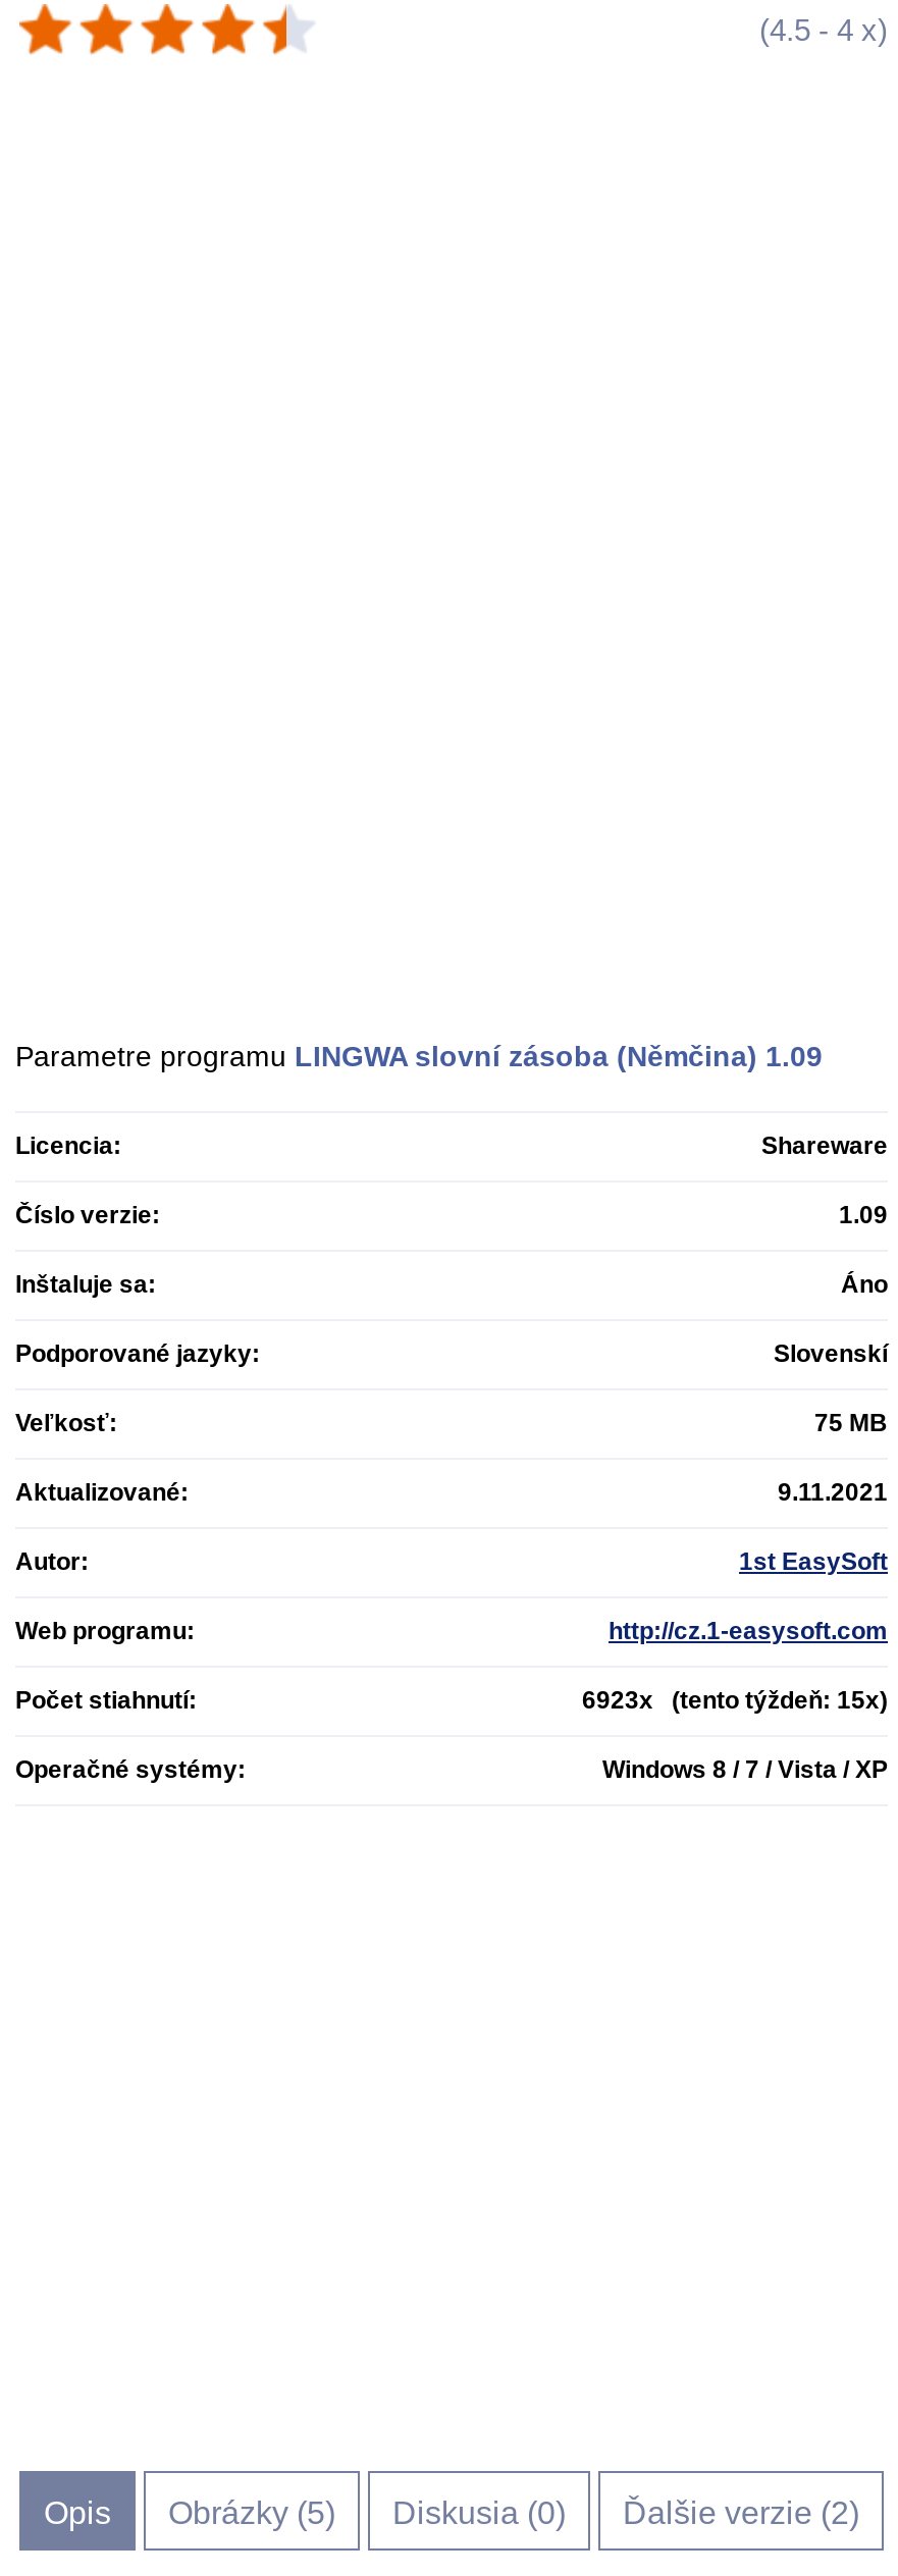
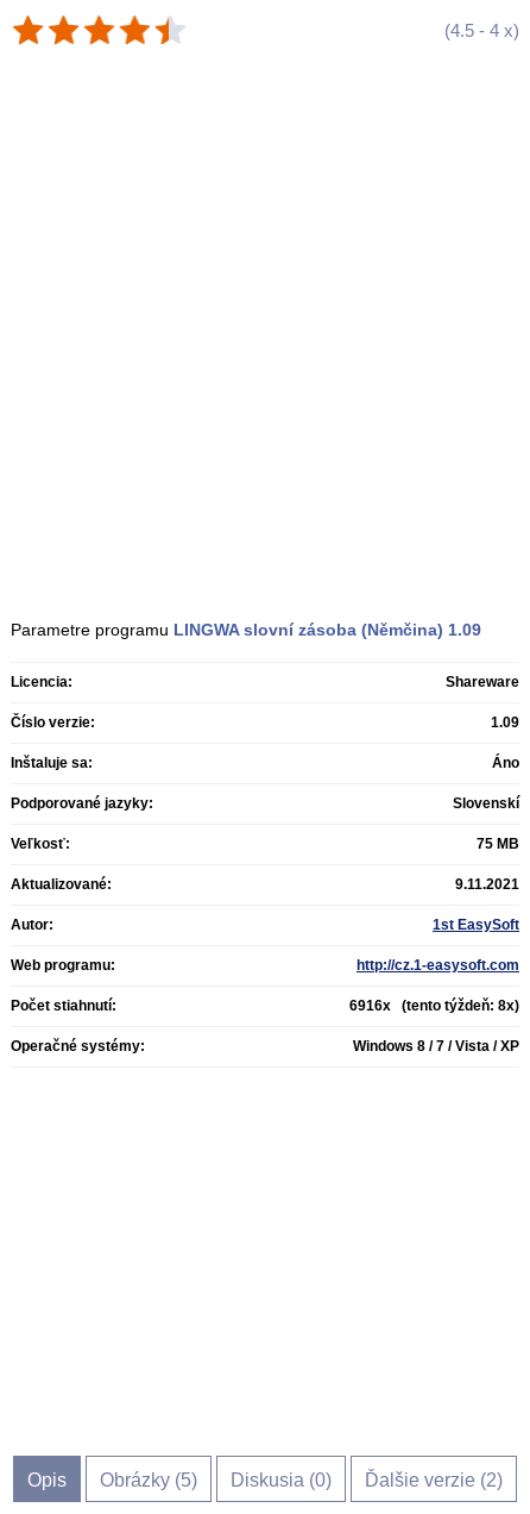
- 6923x (tento týždeň: 15x)
+ 6916x (tento týždeň: 8x)
